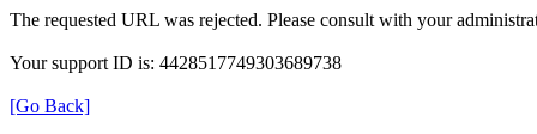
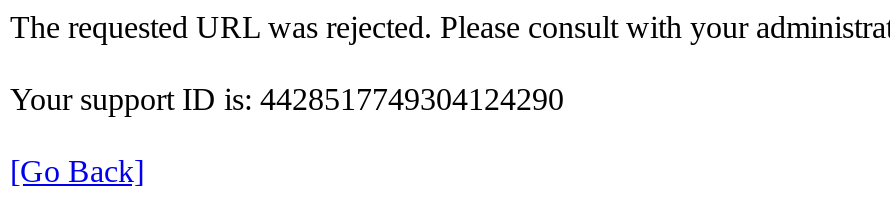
- Your support ID is: 4428517749303689738
+ Your support ID is: 4428517749304124290
